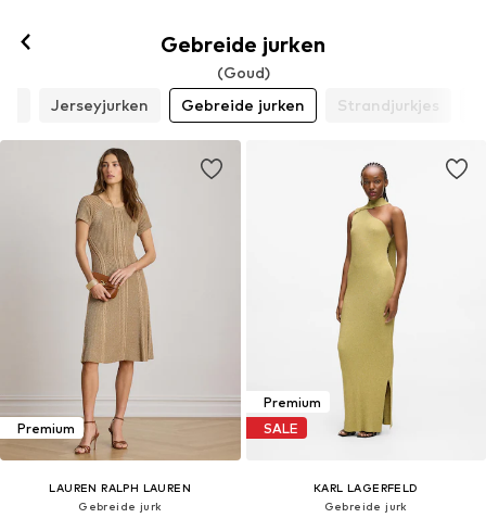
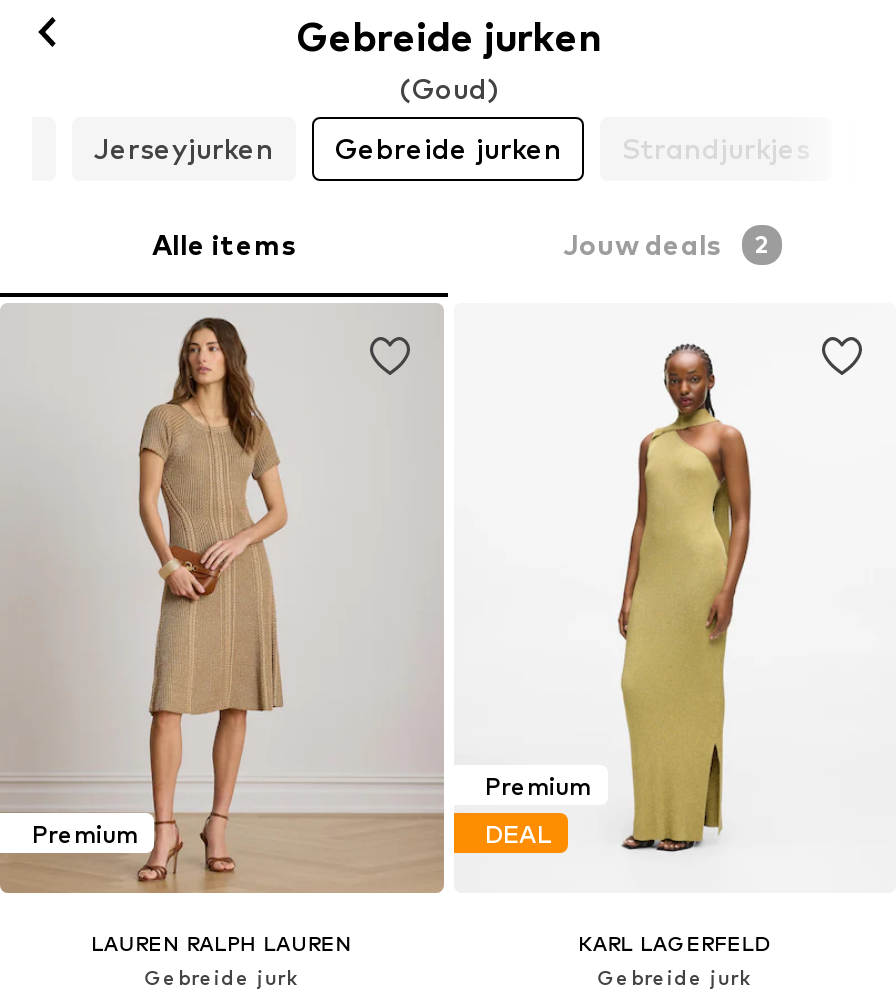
+ Alle items
+ Jouw deals
+ 2

- SALE
+ DEAL
